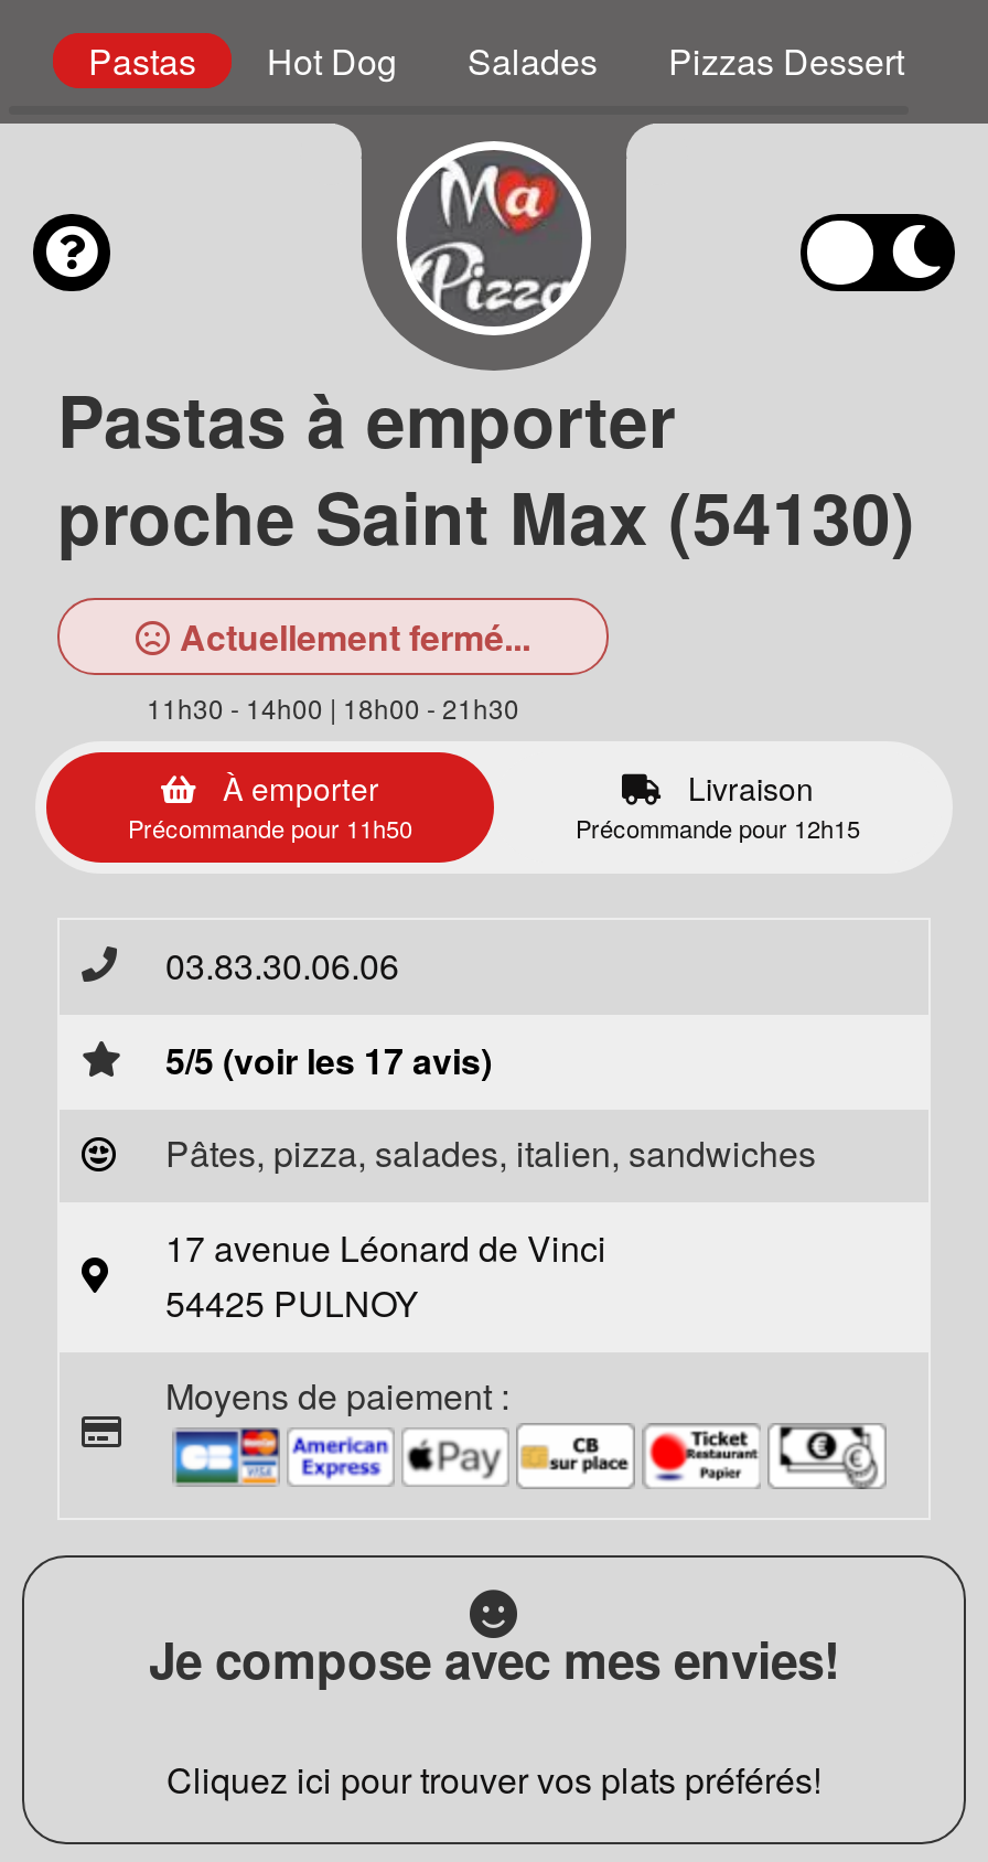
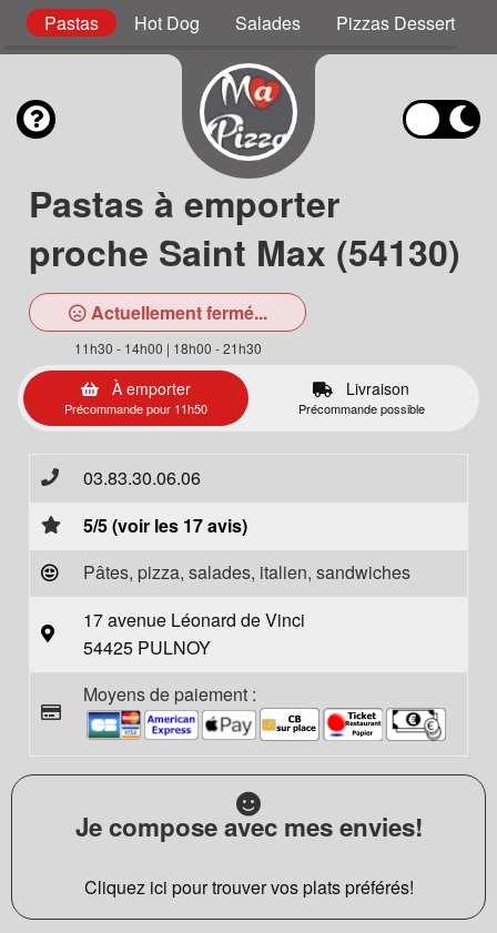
- Précommande pour 12h15
+ Précommande possible
